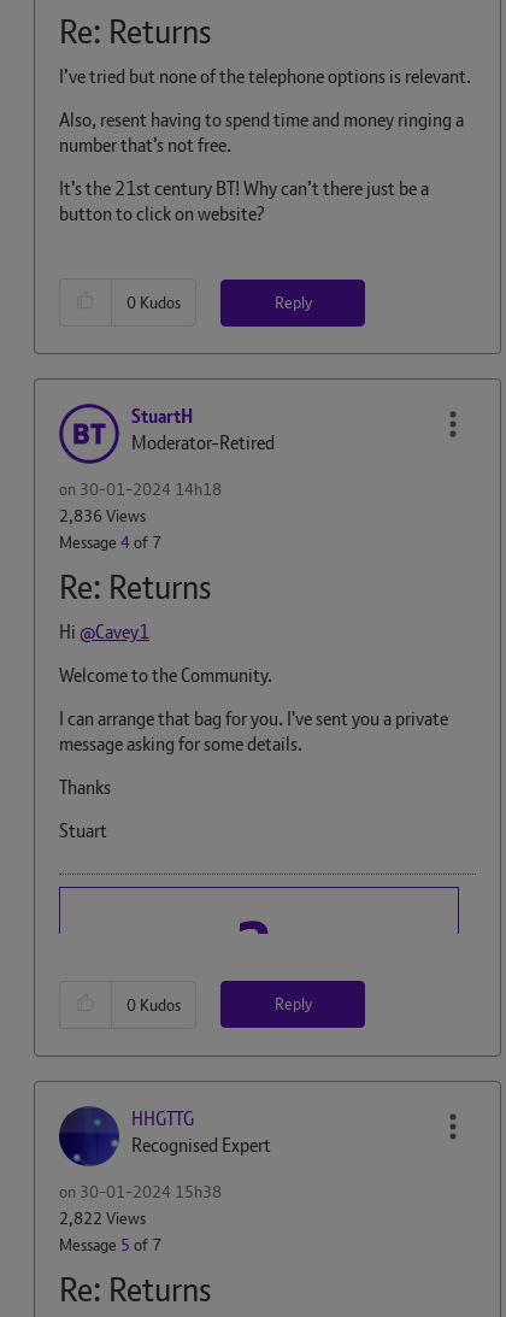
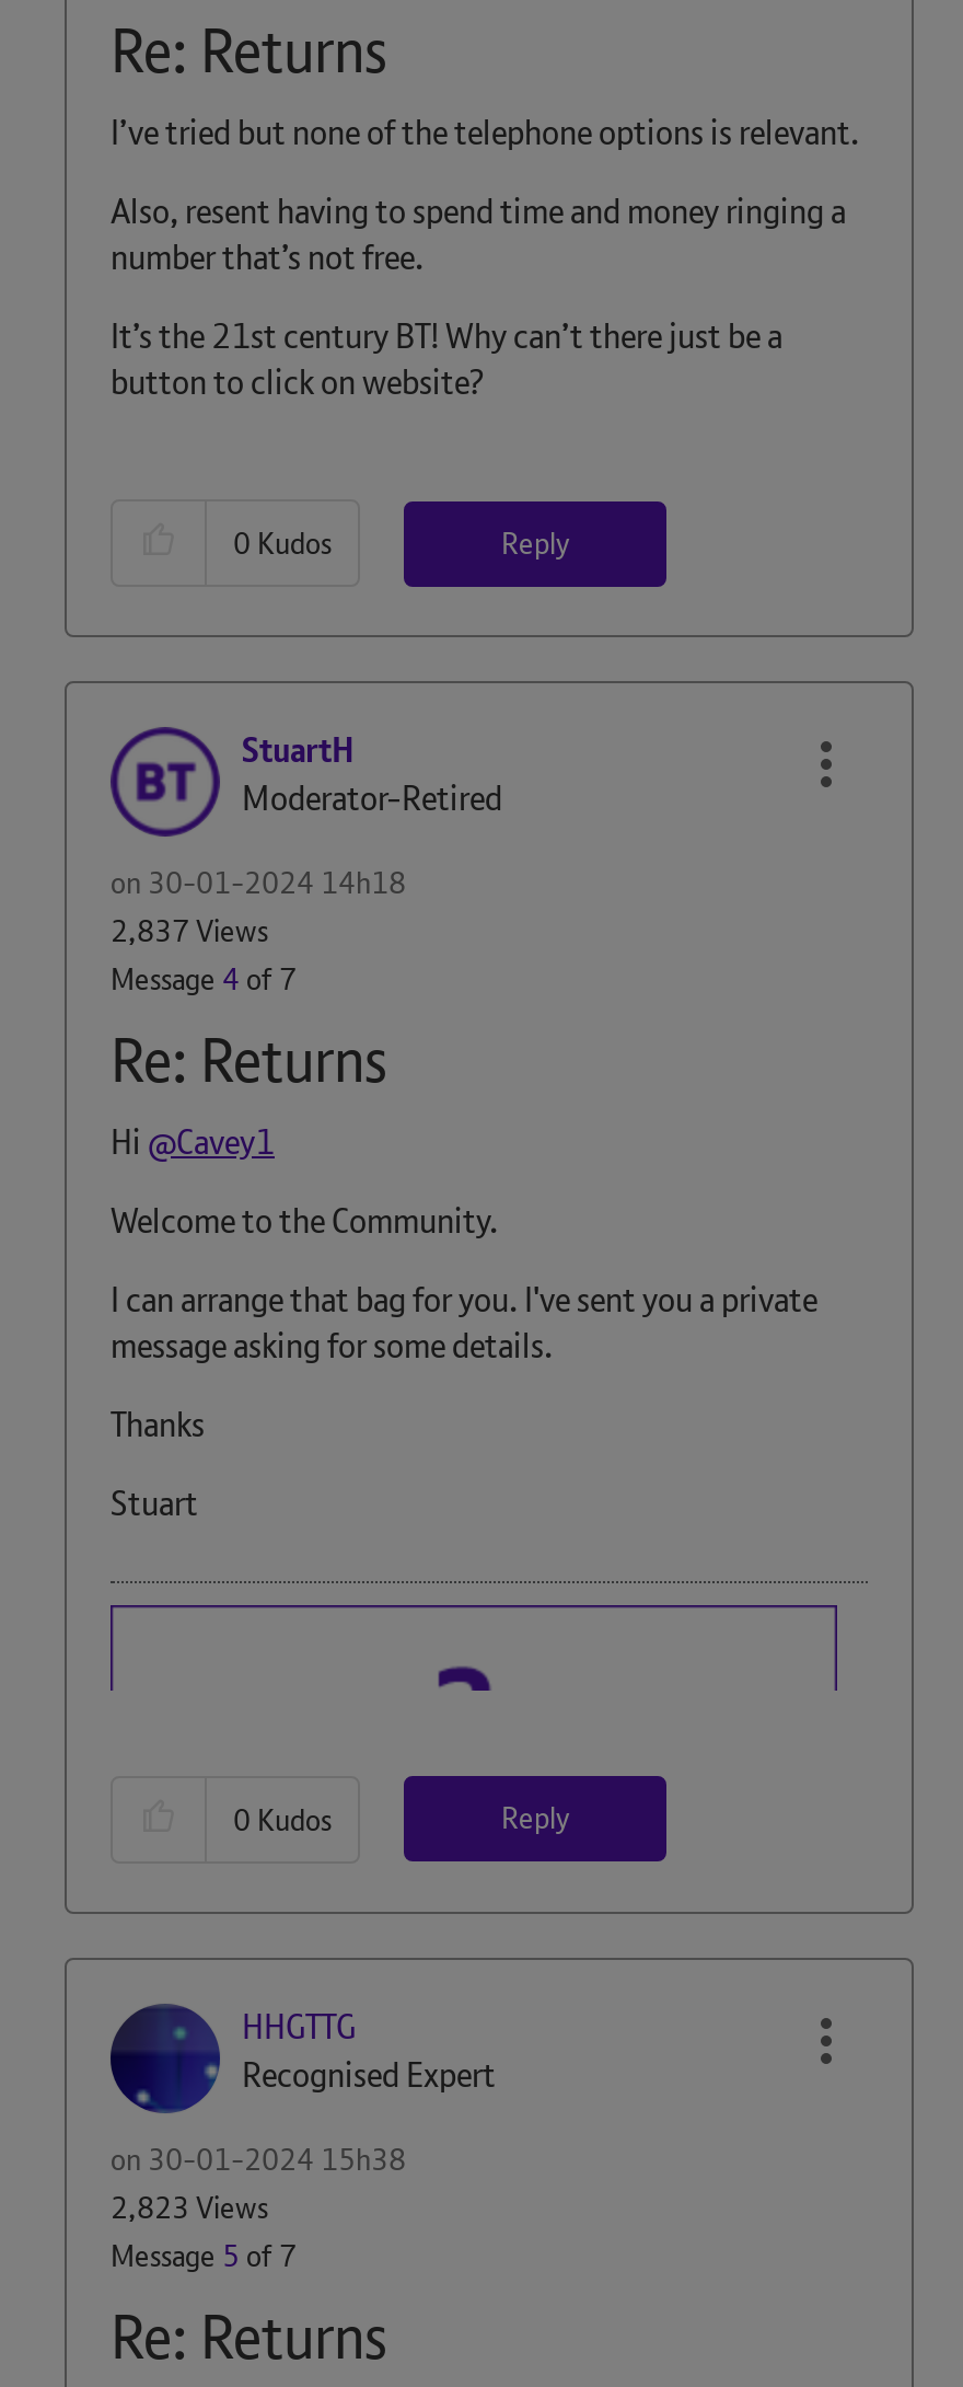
- 2,836 Views
+ 2,837 Views

- 2,822 Views
+ 2,823 Views
